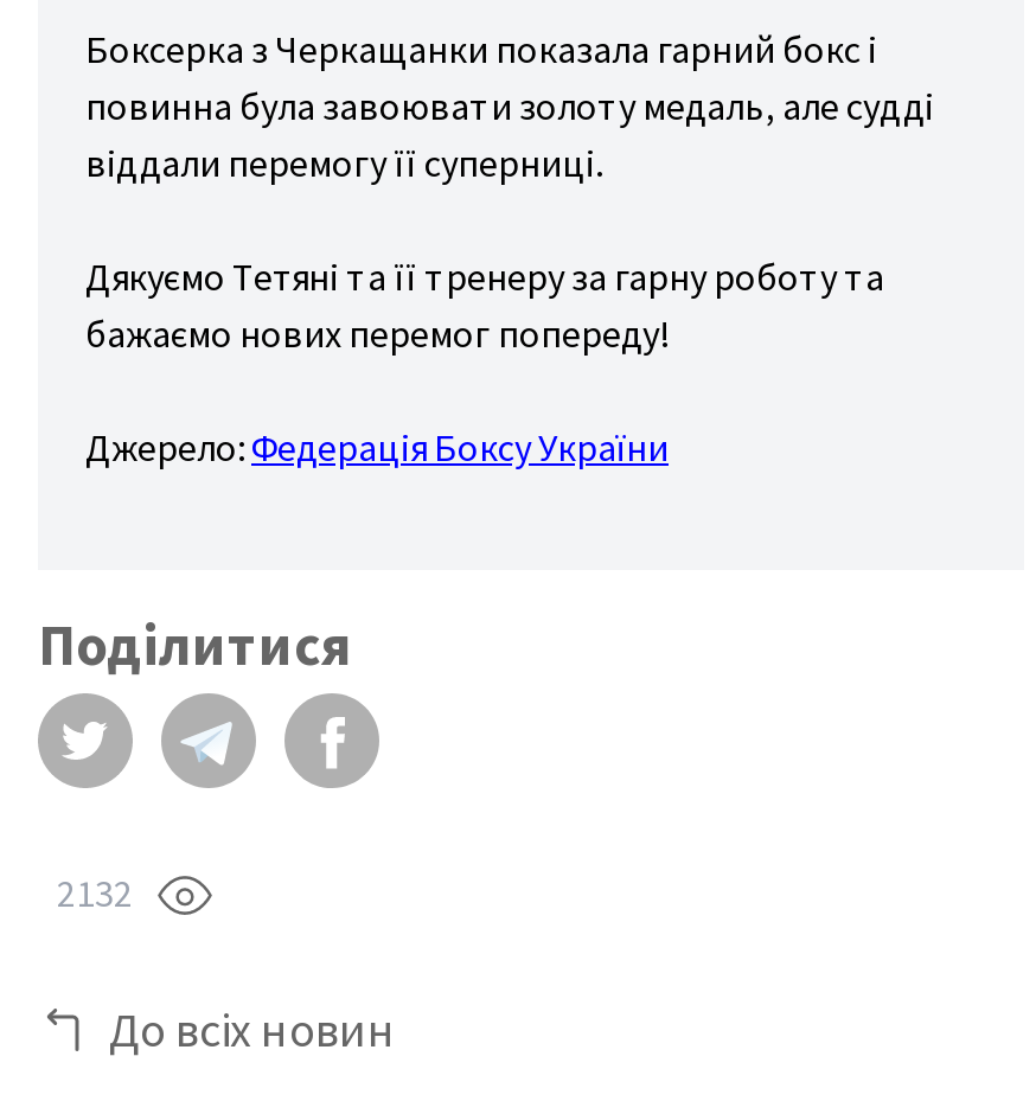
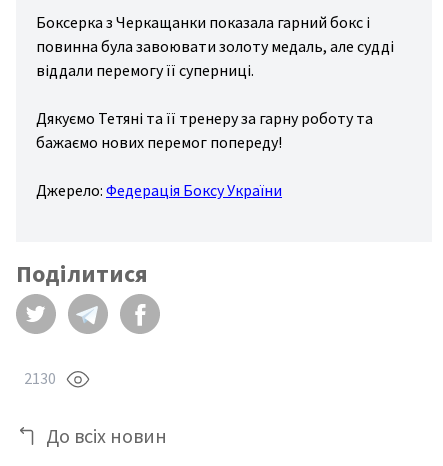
- 2132
+ 2130
